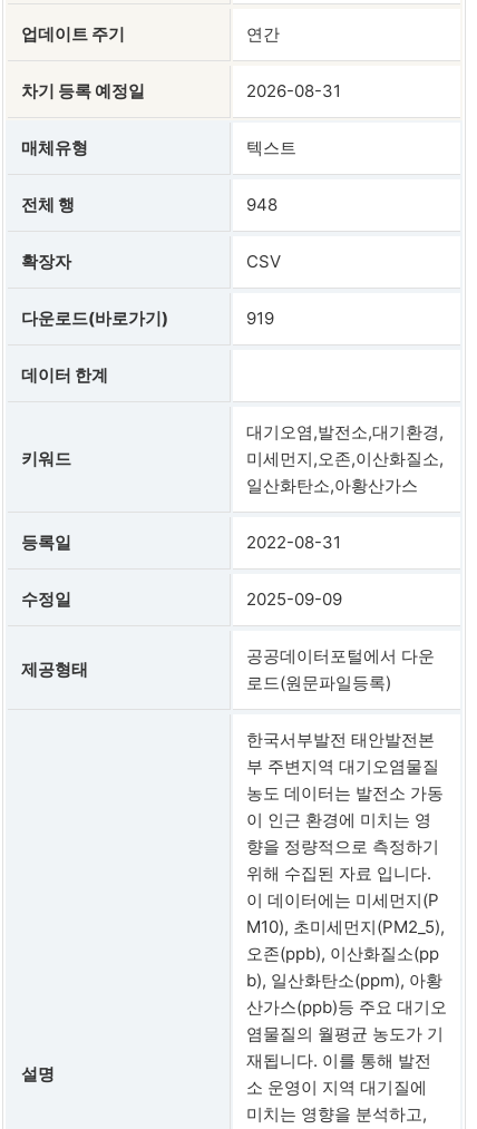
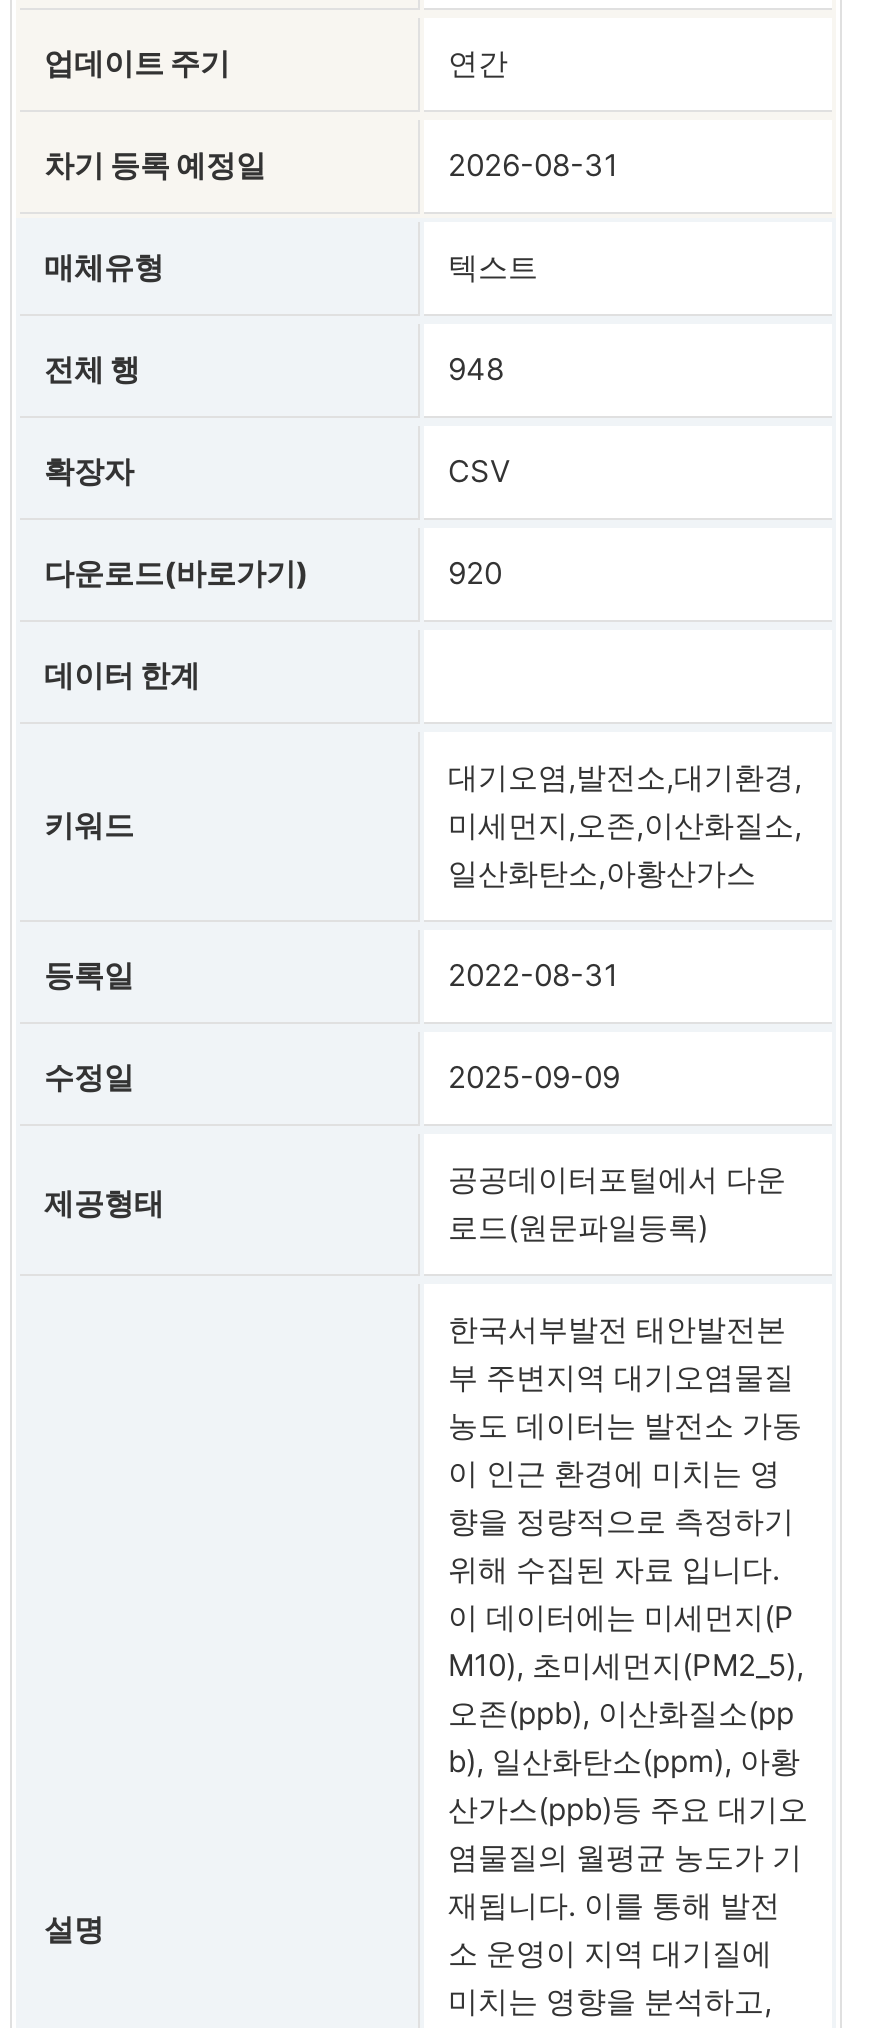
- 919
+ 920
